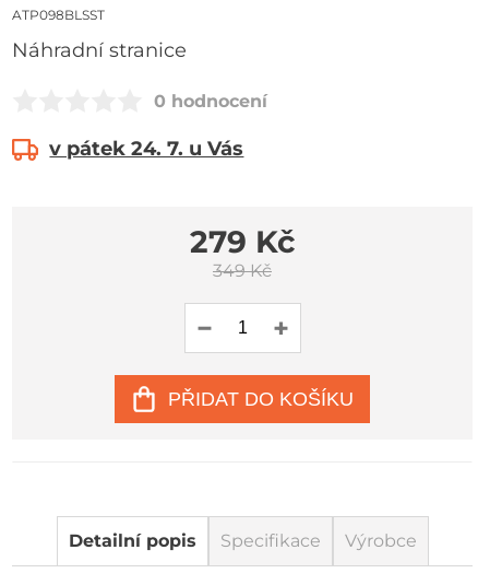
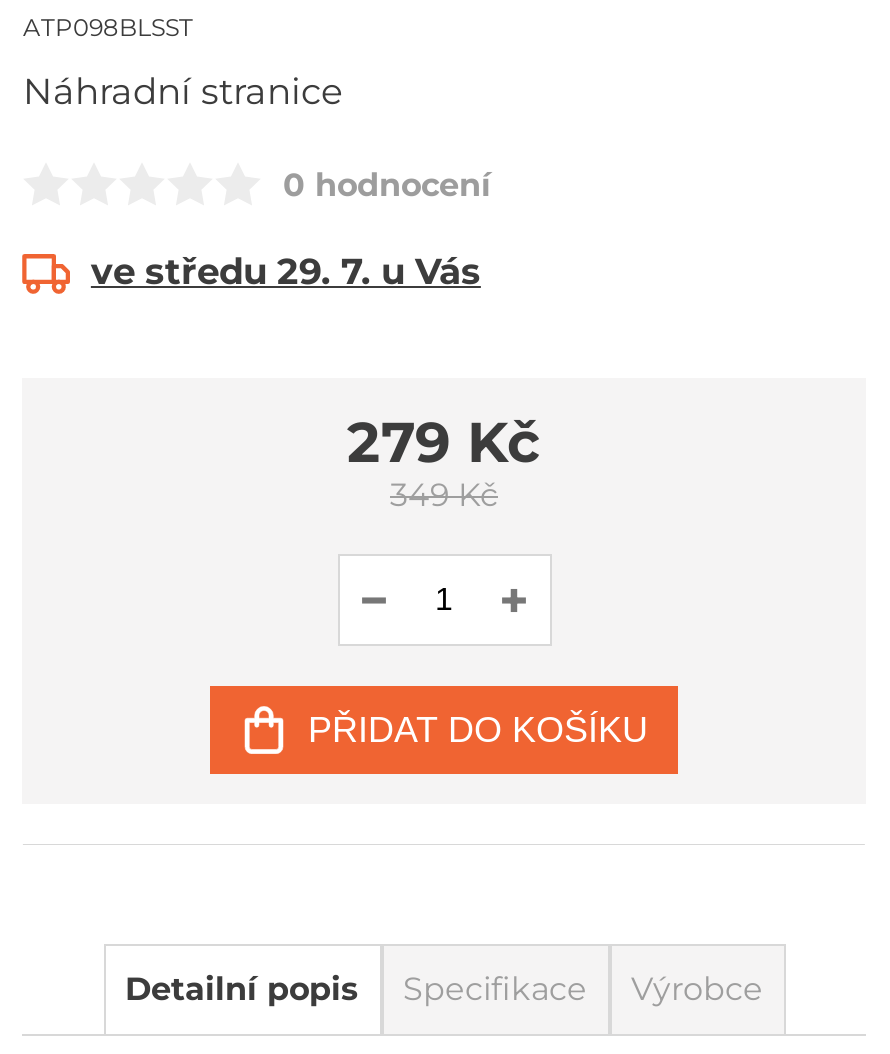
- v pátek 24. 7. u Vás
+ ve středu 29. 7. u Vás
